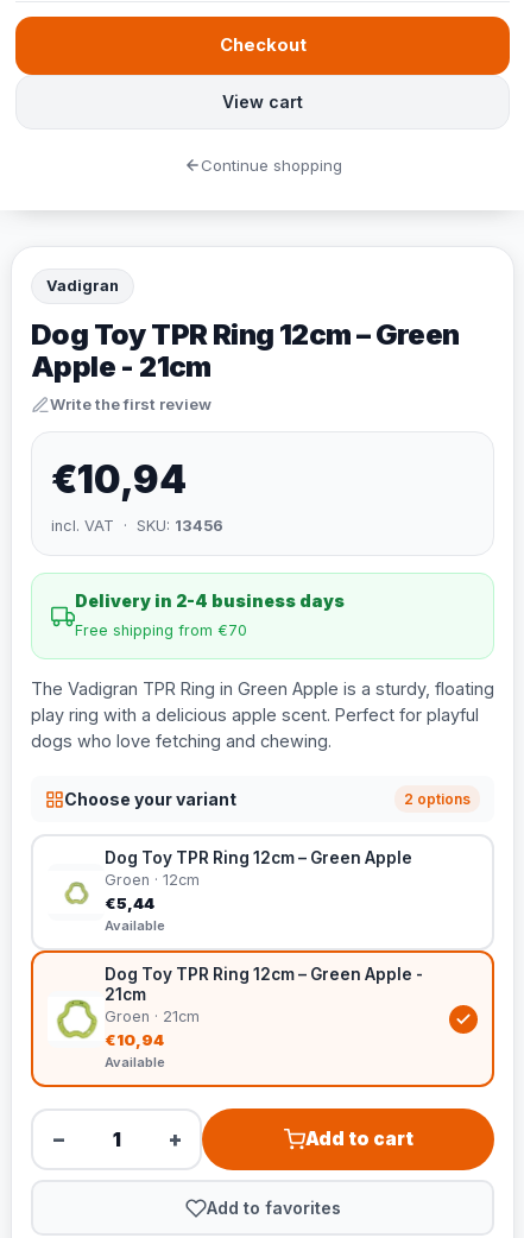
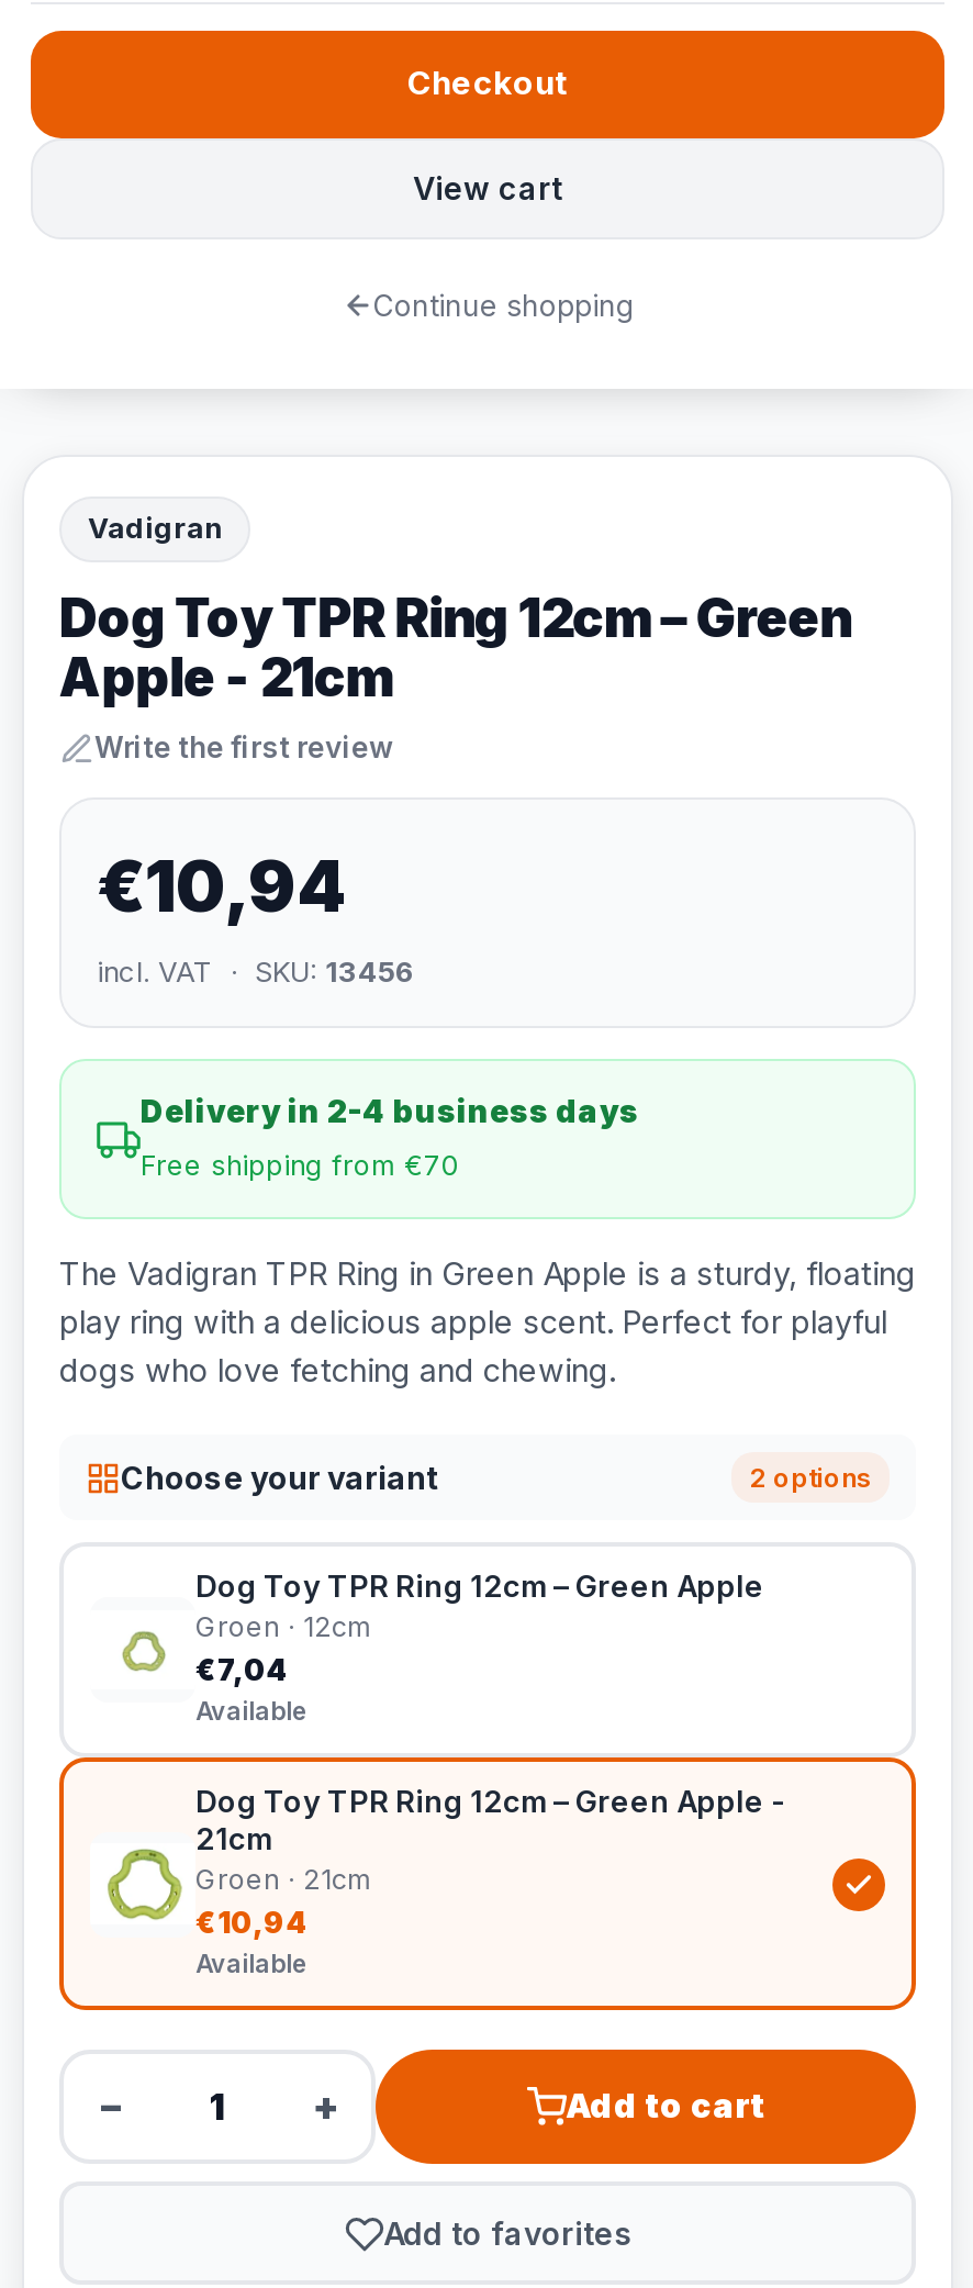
- €5,44
+ €7,04
